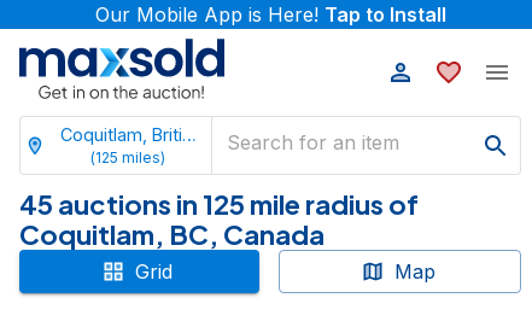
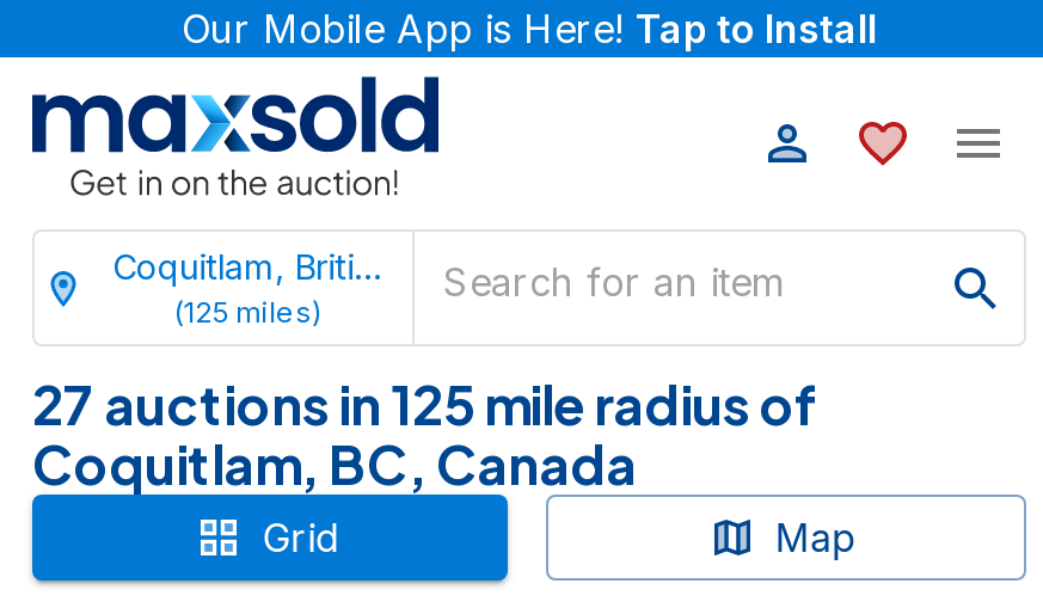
- 45 auctions in 125 mile radius of
+ 27 auctions in 125 mile radius of
